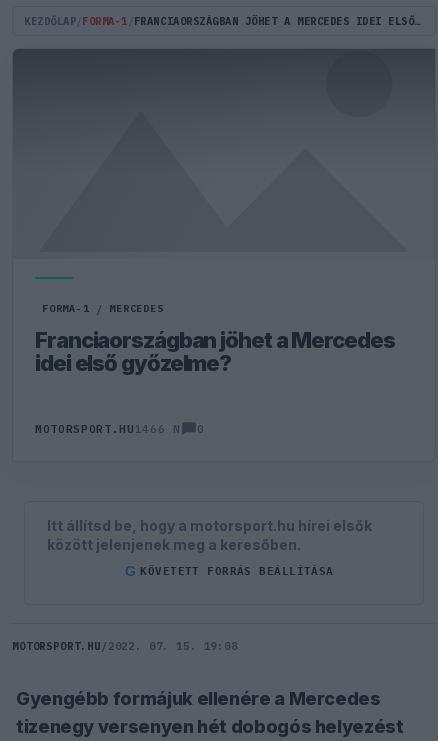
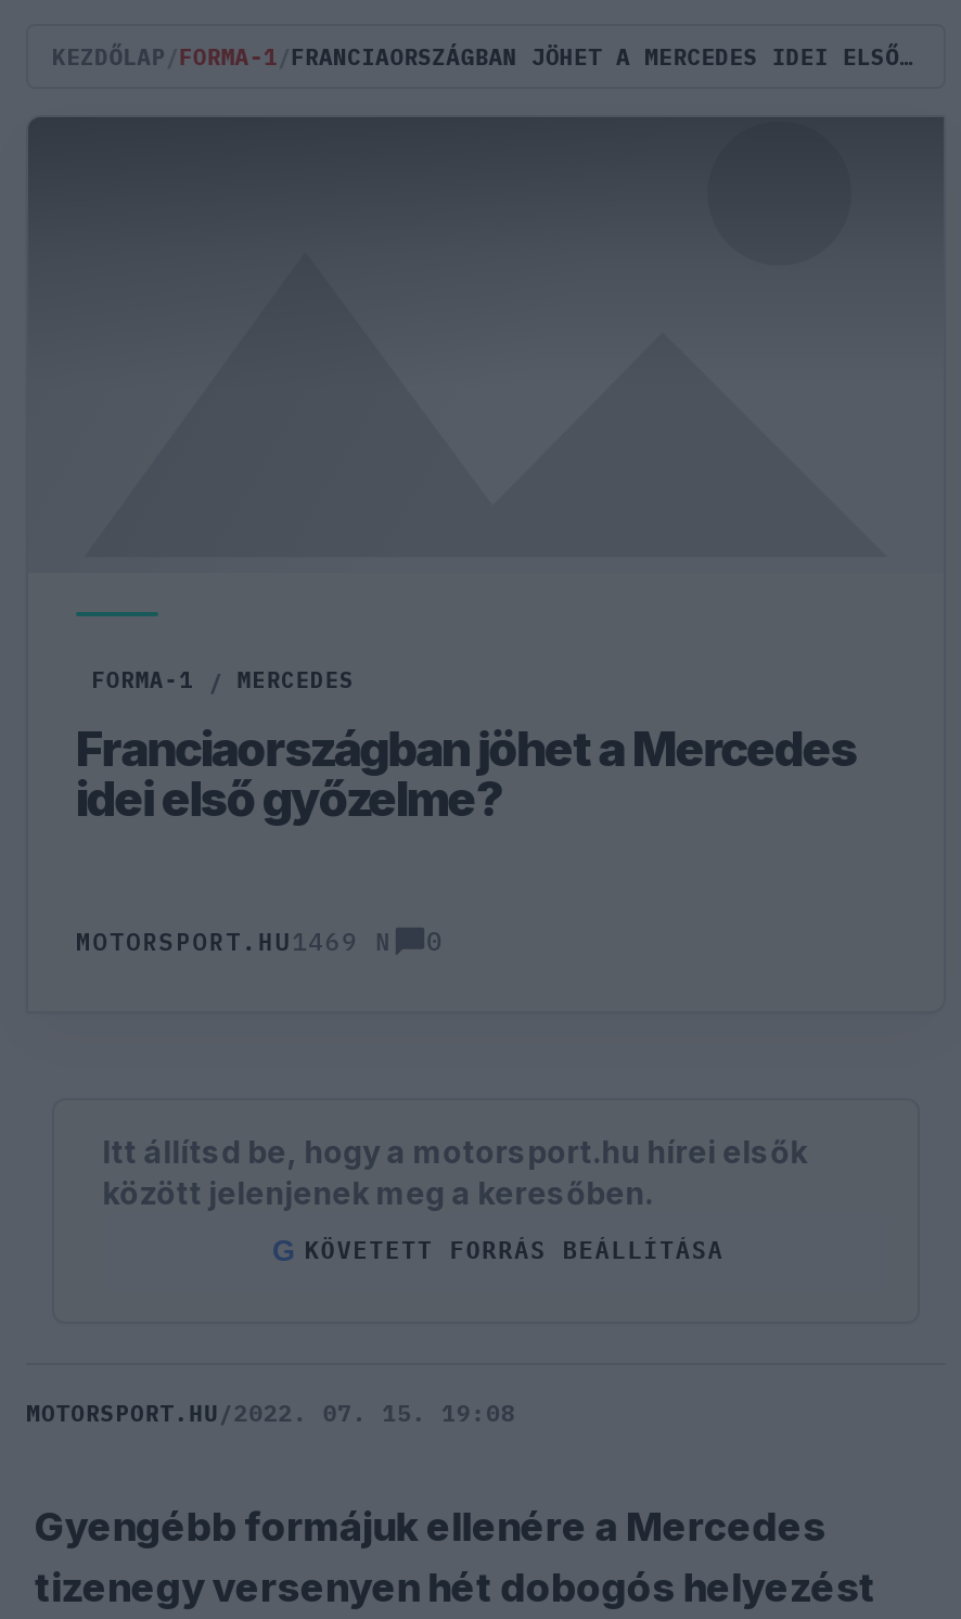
- MOTORSPORT.HU 1466 N
+ MOTORSPORT.HU 1469 N
